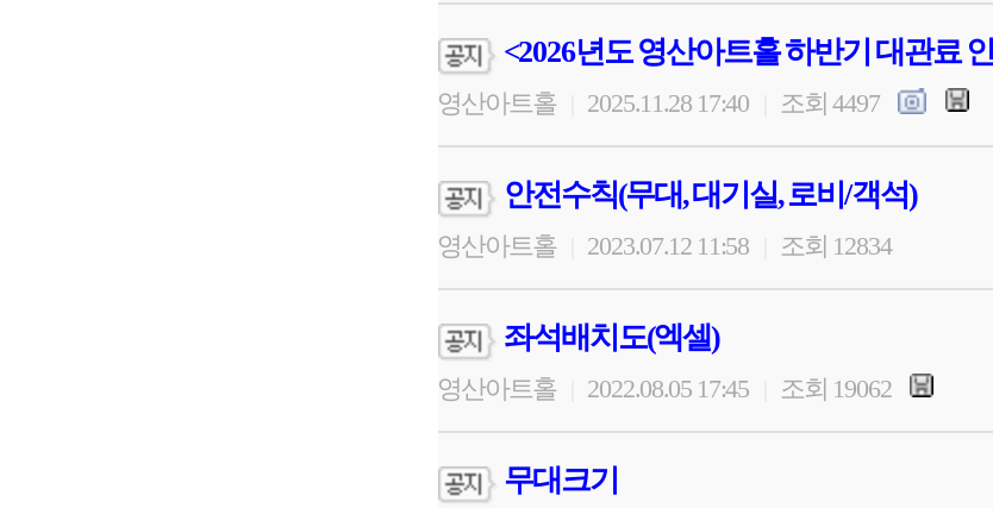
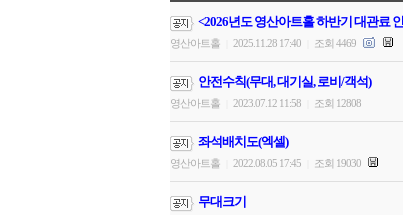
- 영산아트홀 2025.11.28 17:40 조회 4497
+ 영산아트홀 2025.11.28 17:40 조회 4469

- 영산아트홀 2023.07.12 11:58 조회 12834
+ 영산아트홀 2023.07.12 11:58 조회 12808

- 영산아트홀 2022.08.05 17:45 조회 19062
+ 영산아트홀 2022.08.05 17:45 조회 19030
